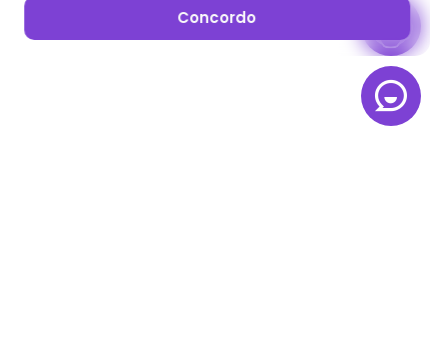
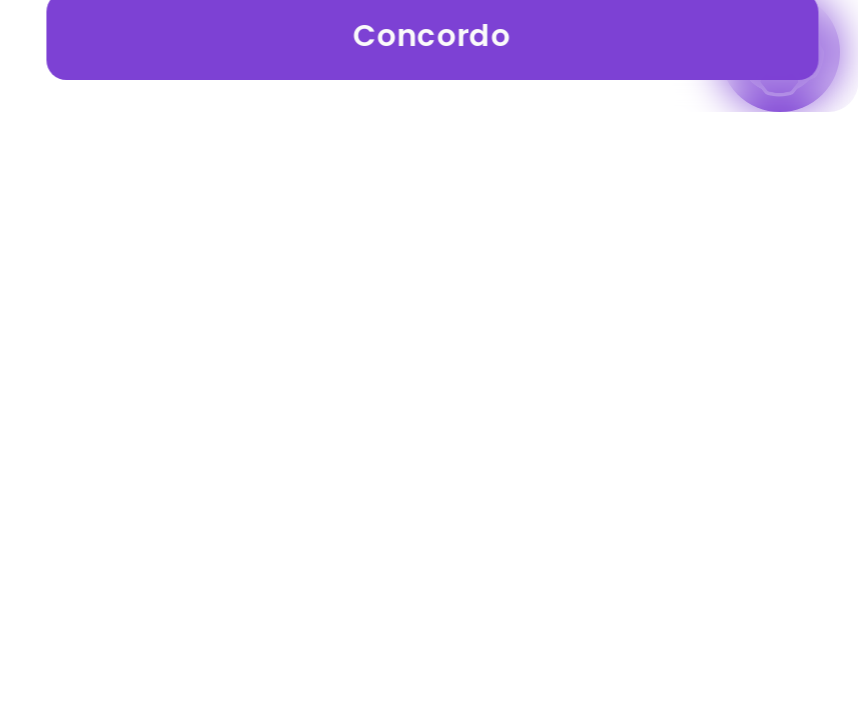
- [image]
